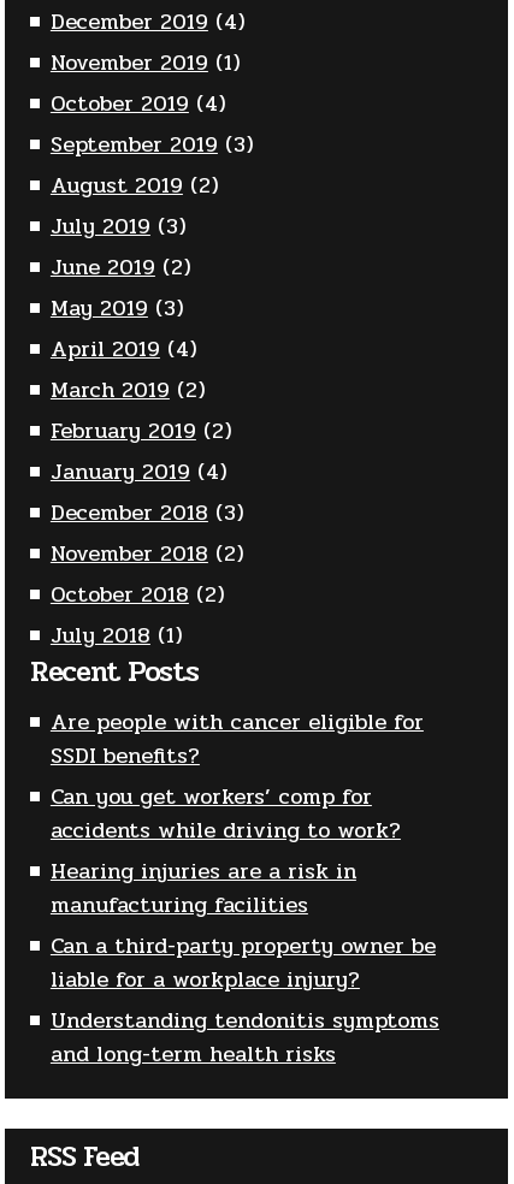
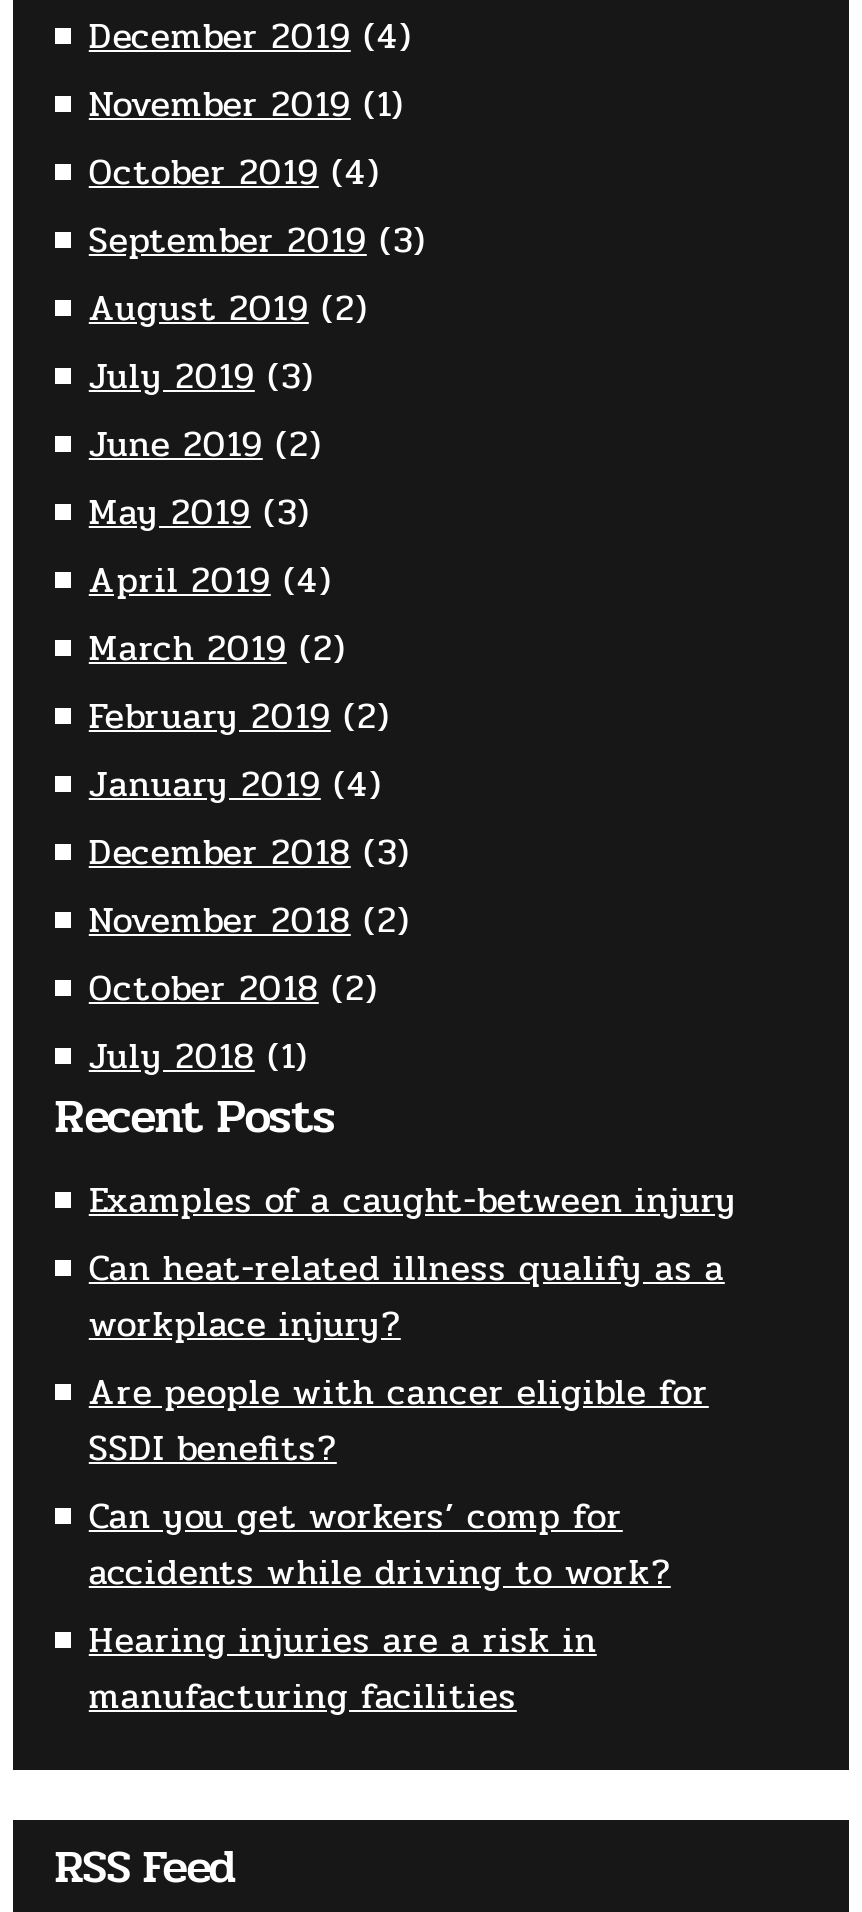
+ Examples of a caught-between injury
+ Can heat-related illness qualify as a
+ workplace injury?

moved down: Are people with cancer eligible for | SSDI benefits? | Can you get workers’ comp for | accidents while driving to work? | Hearing injuries are a risk in | manufacturing facilities

- Can a third-party property owner be
- liable for a workplace injury?
- Understanding tendonitis symptoms
- and long-term health risks
